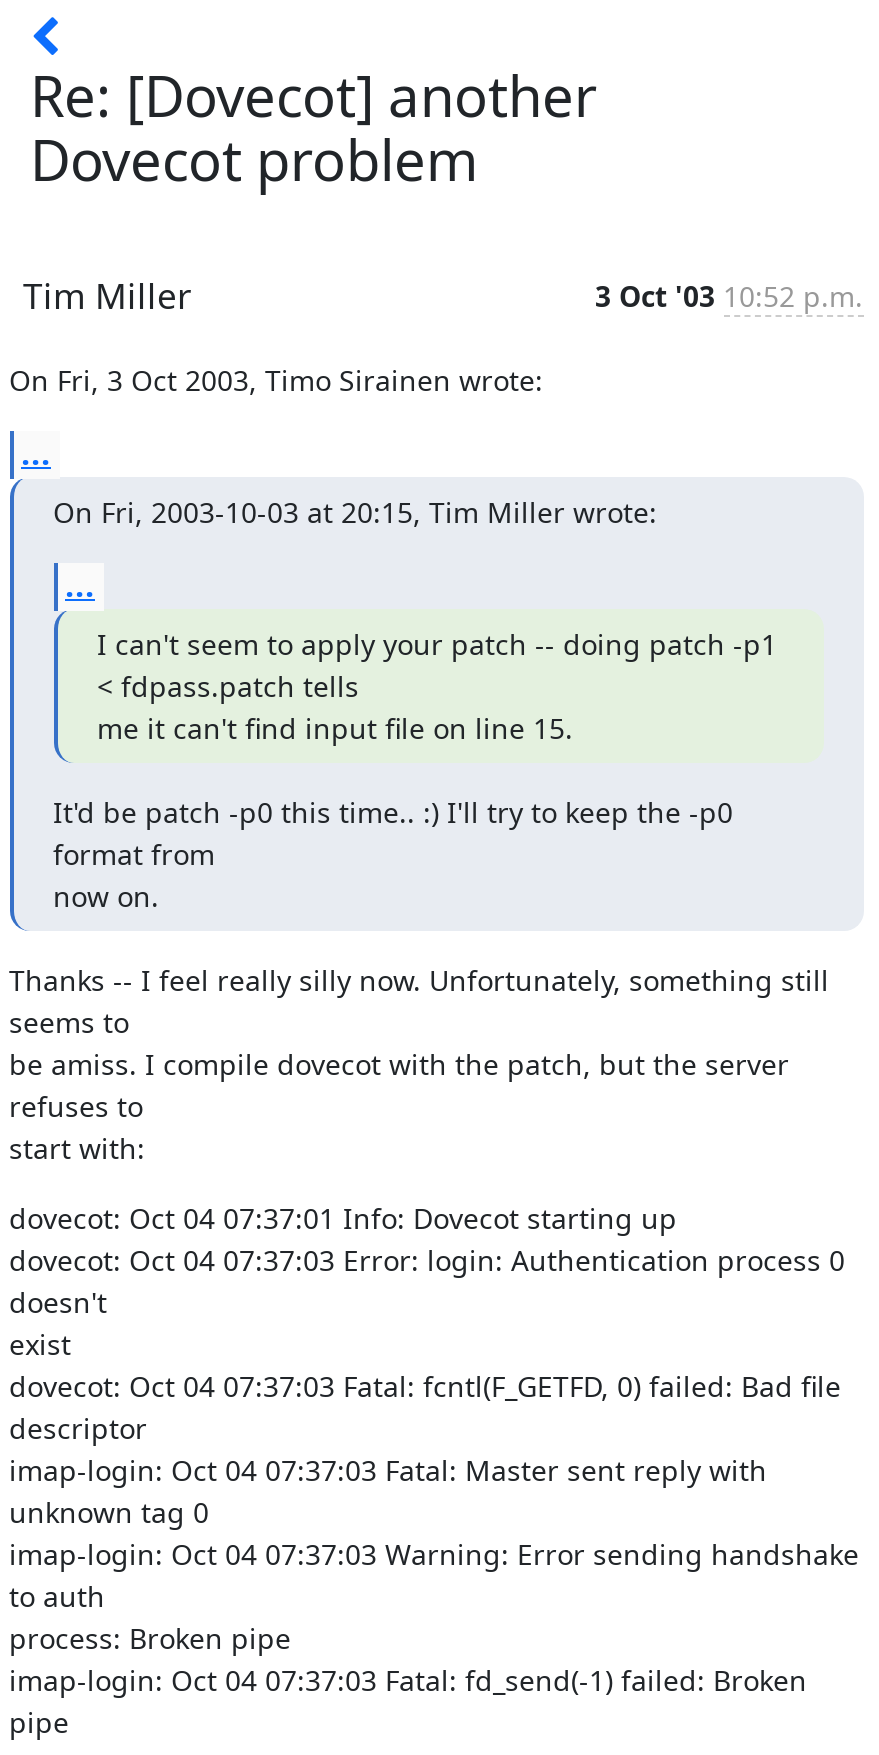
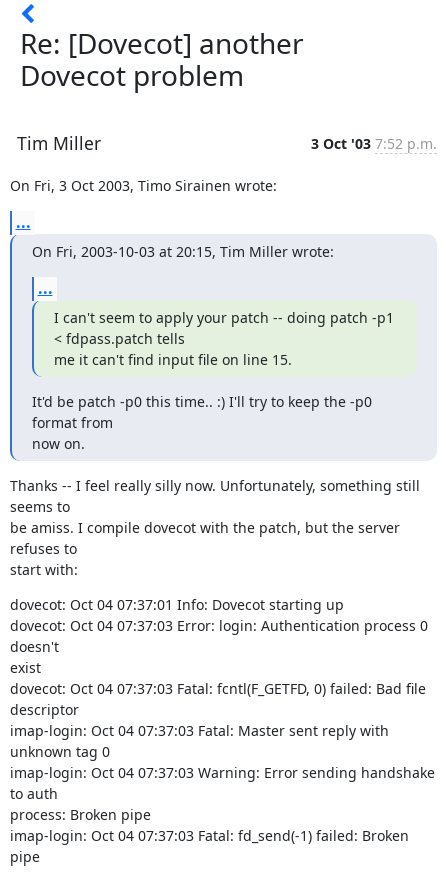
- 3 Oct '03 10:52 p.m.
+ 3 Oct '03 7:52 p.m.
